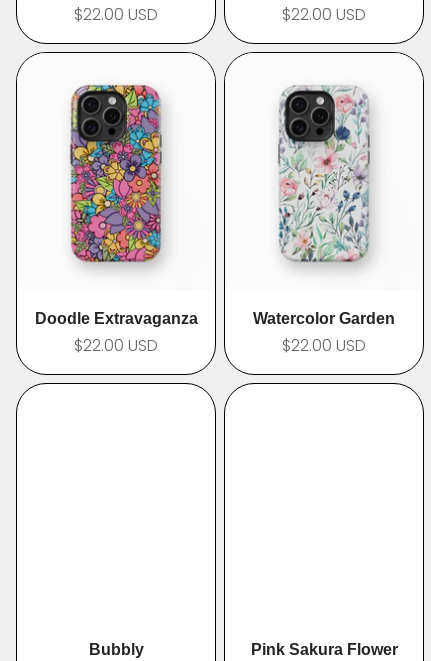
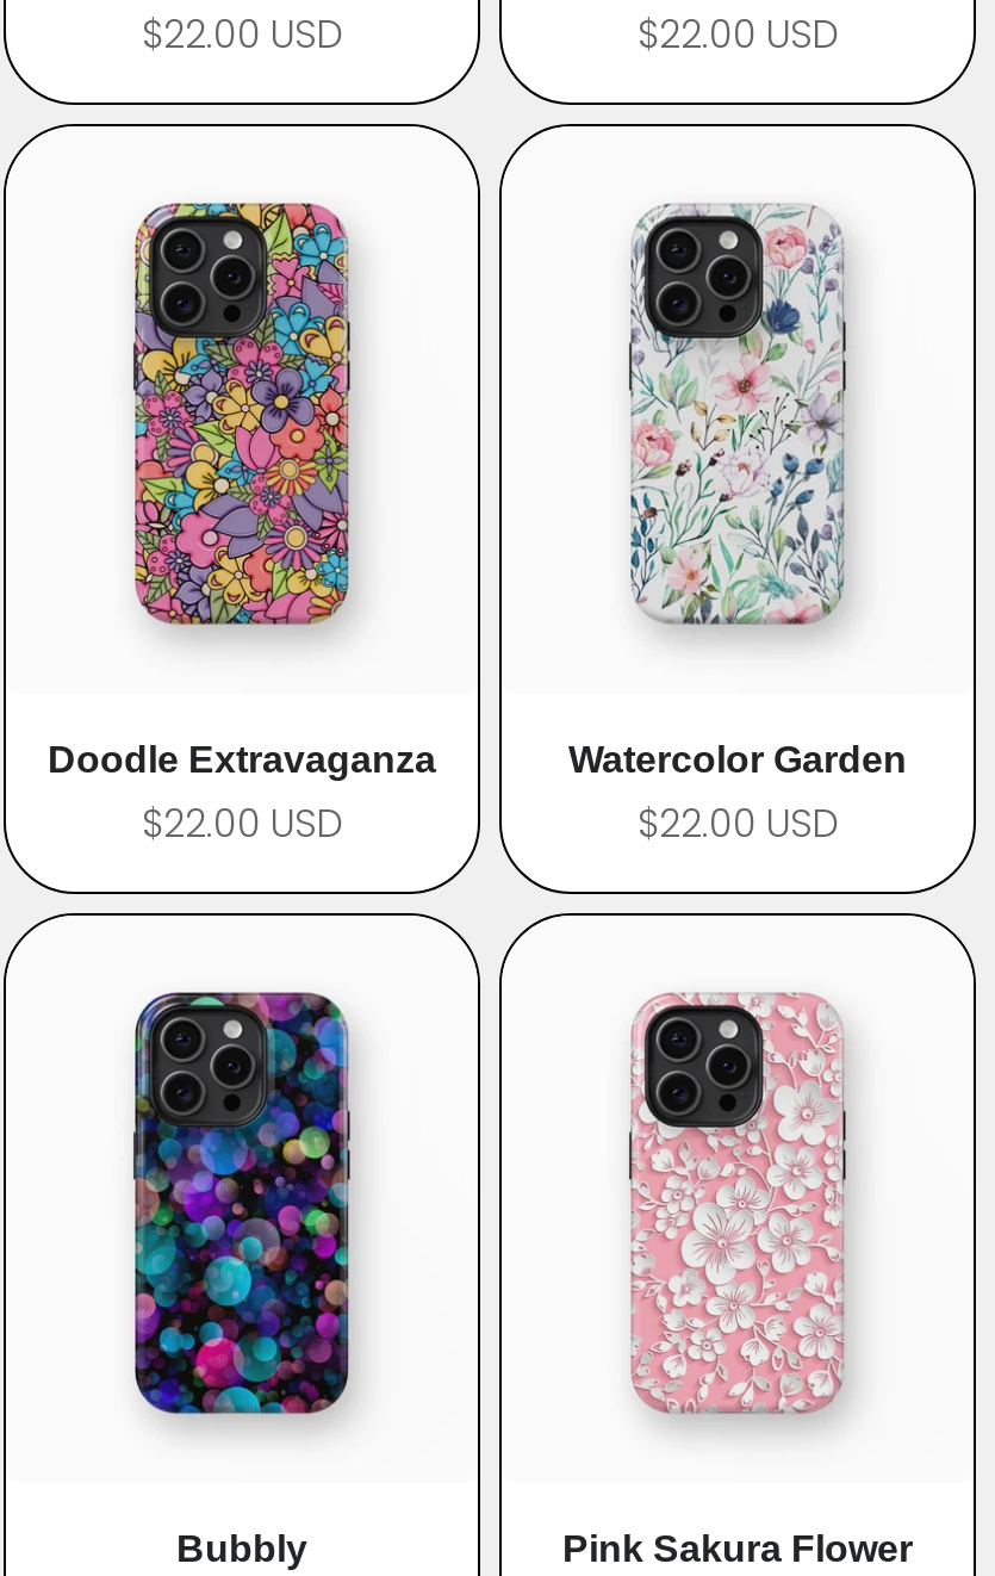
+ [image]

+ [image]
